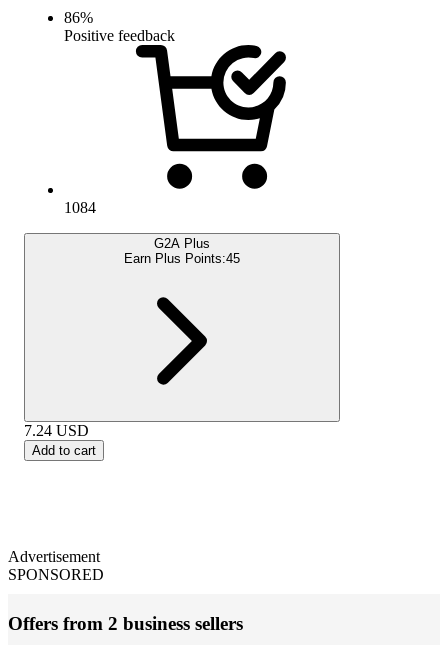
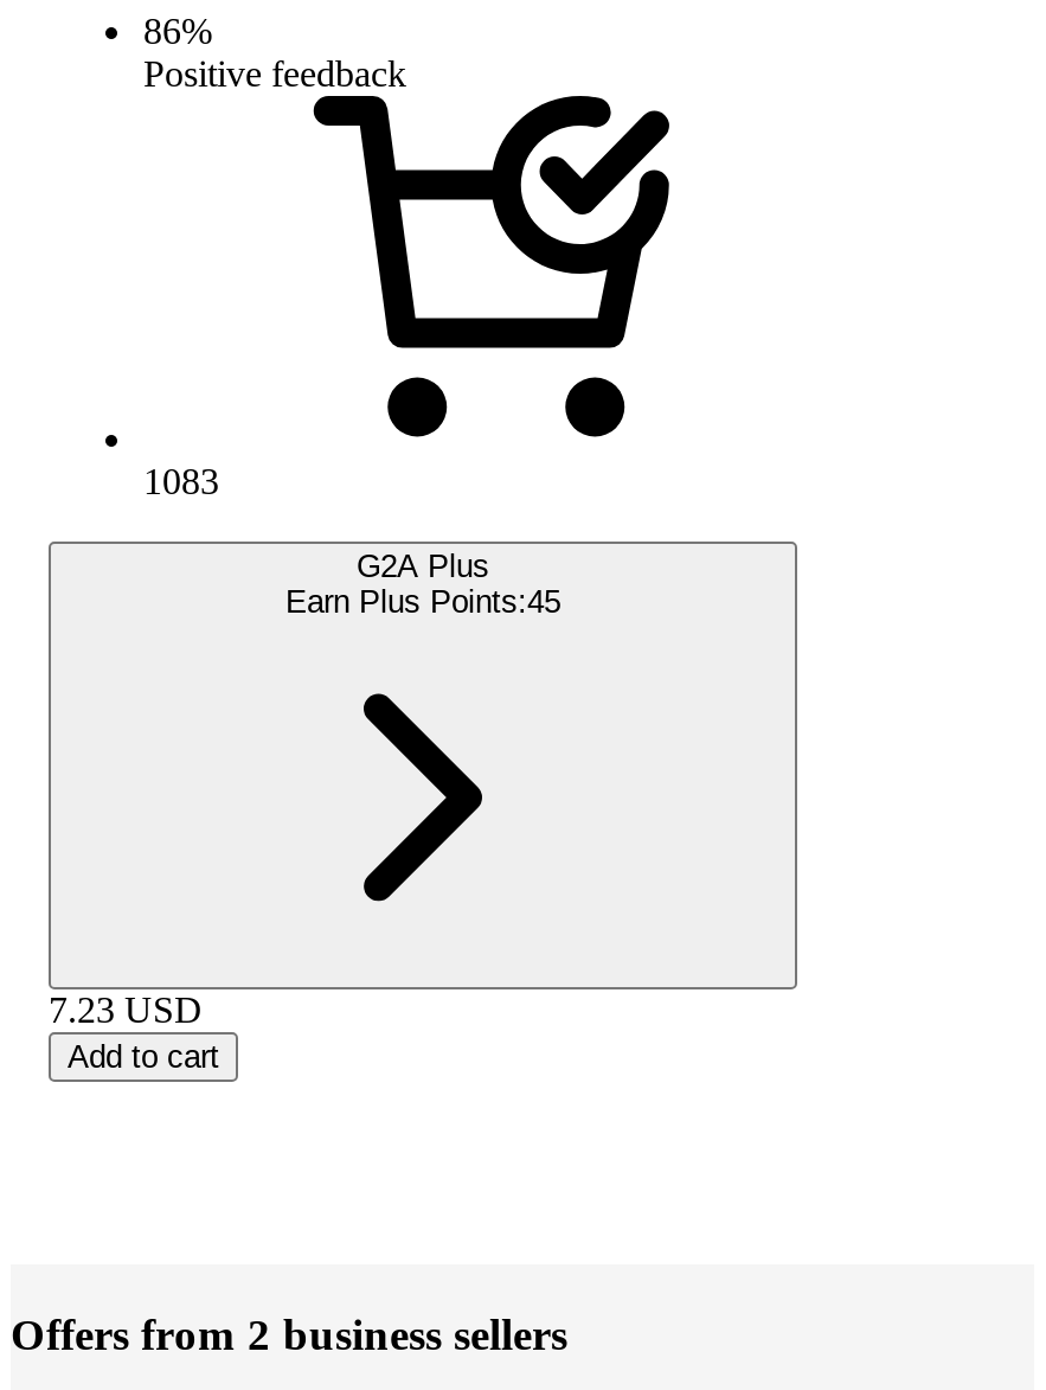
- 1084
+ 1083

- 7.24 USD
+ 7.23 USD

- Advertisement
- SPONSORED
